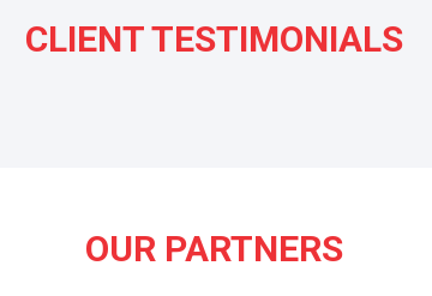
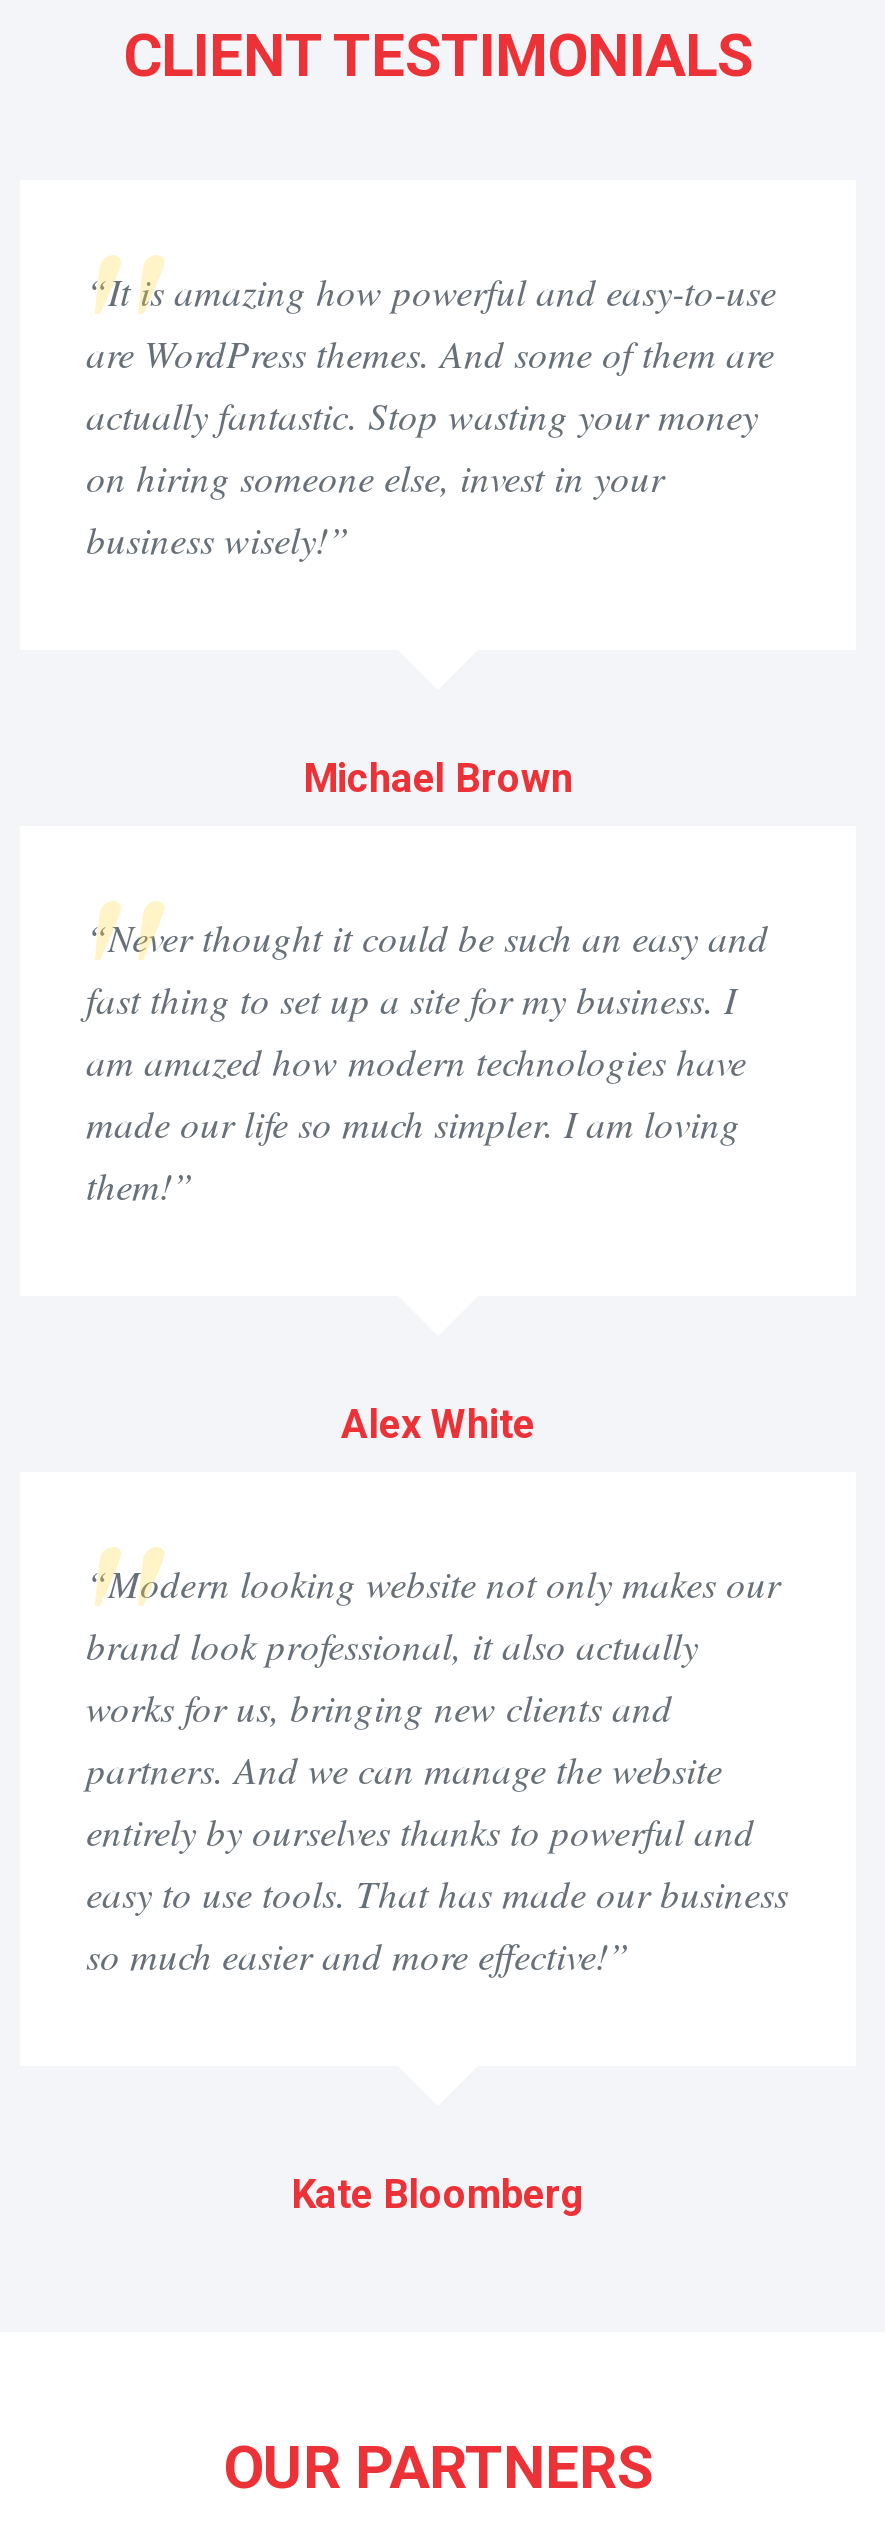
+ “It is amazing how powerful and easy-to-use
+ are WordPress themes. And some of them are
+ actually fantastic. Stop wasting your money
+ on hiring someone else, invest in your
+ business wisely!”

+ Michael Brown
+ “Never thought it could be such an easy and
+ fast thing to set up a site for my business. I
+ am amazed how modern technologies have
+ made our life so much simpler. I am loving
+ them!”

+ Alex White
+ “Modern looking website not only makes our
+ brand look professional, it also actually
+ works for us, bringing new clients and
+ partners. And we can manage the website
+ entirely by ourselves thanks to powerful and
+ easy to use tools. That has made our business
+ so much easier and more effective!”

+ Kate Bloomberg
